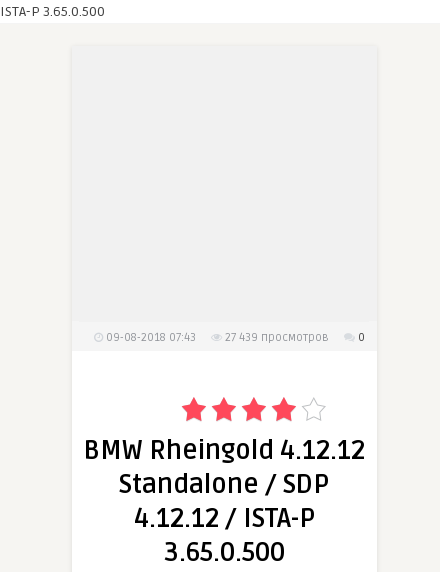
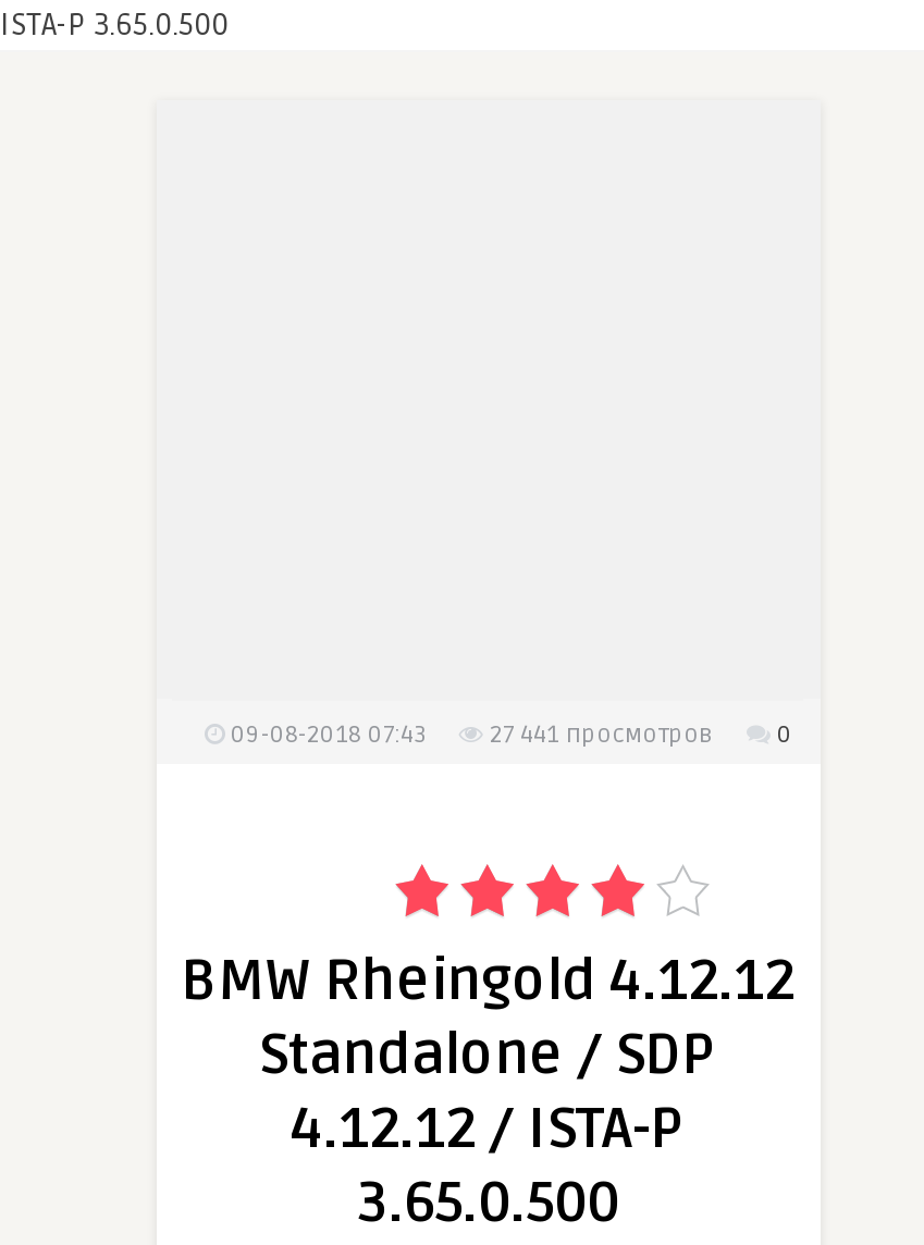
- 09-08-2018 07:43 27 439 просмотров 0
+ 09-08-2018 07:43 27 441 просмотров 0
